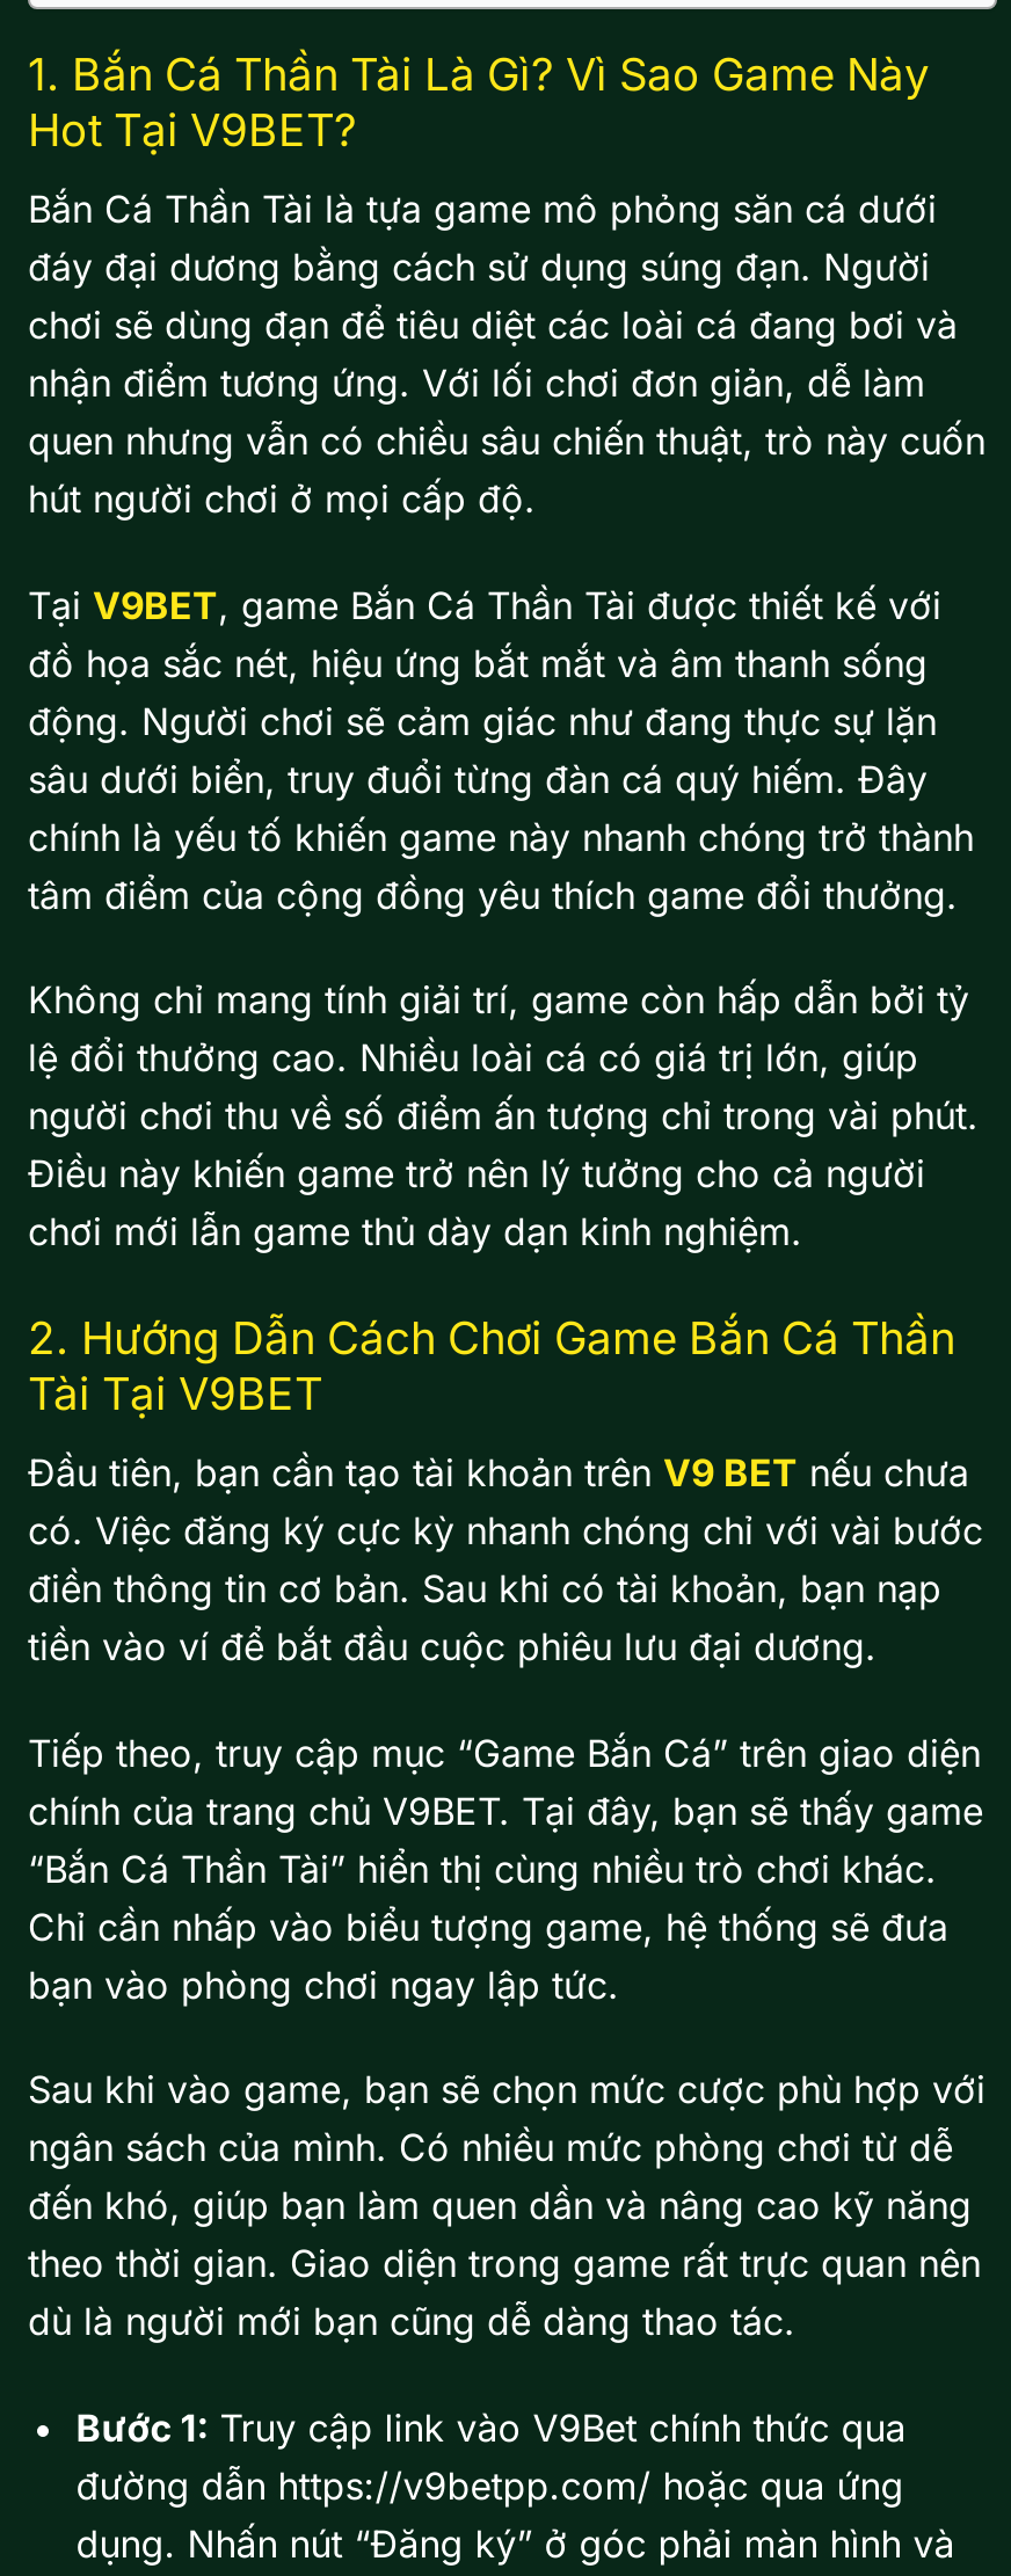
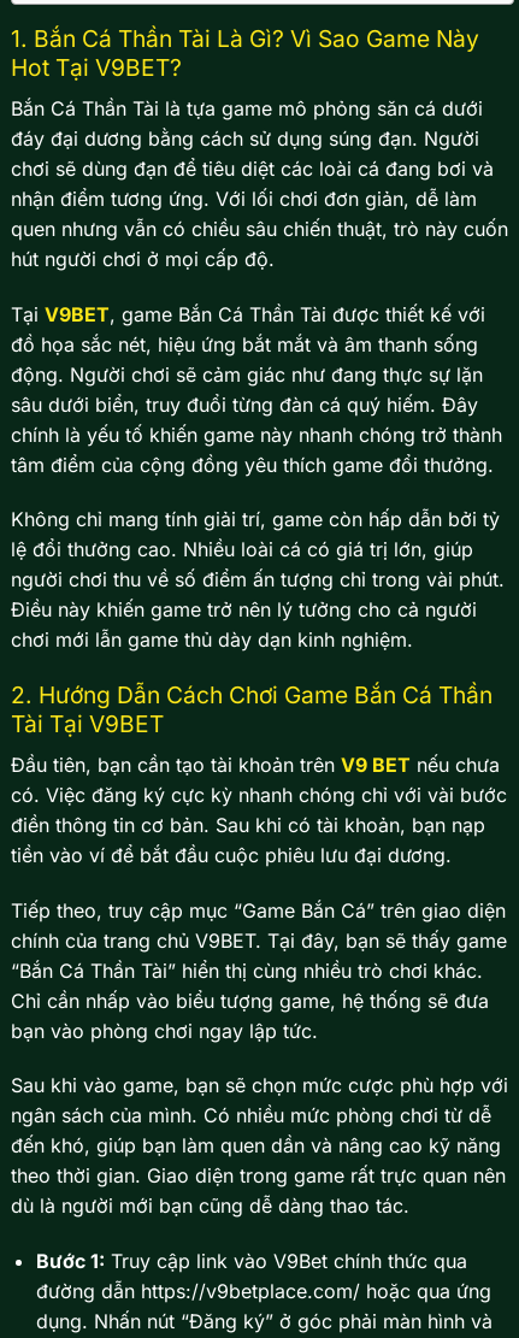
- đường dẫn https://v9betpp.com/ hoặc qua ứng
+ đường dẫn https://v9betplace.com/ hoặc qua ứng
